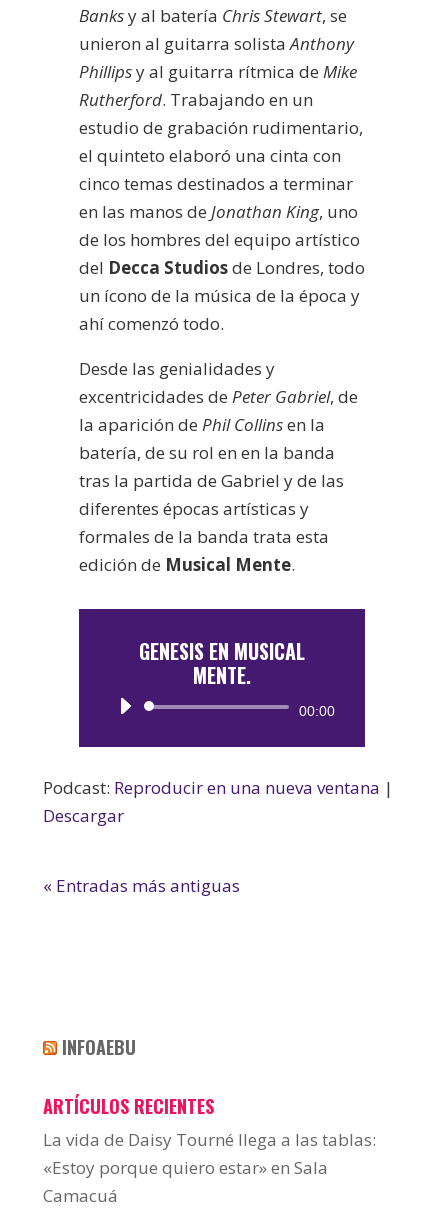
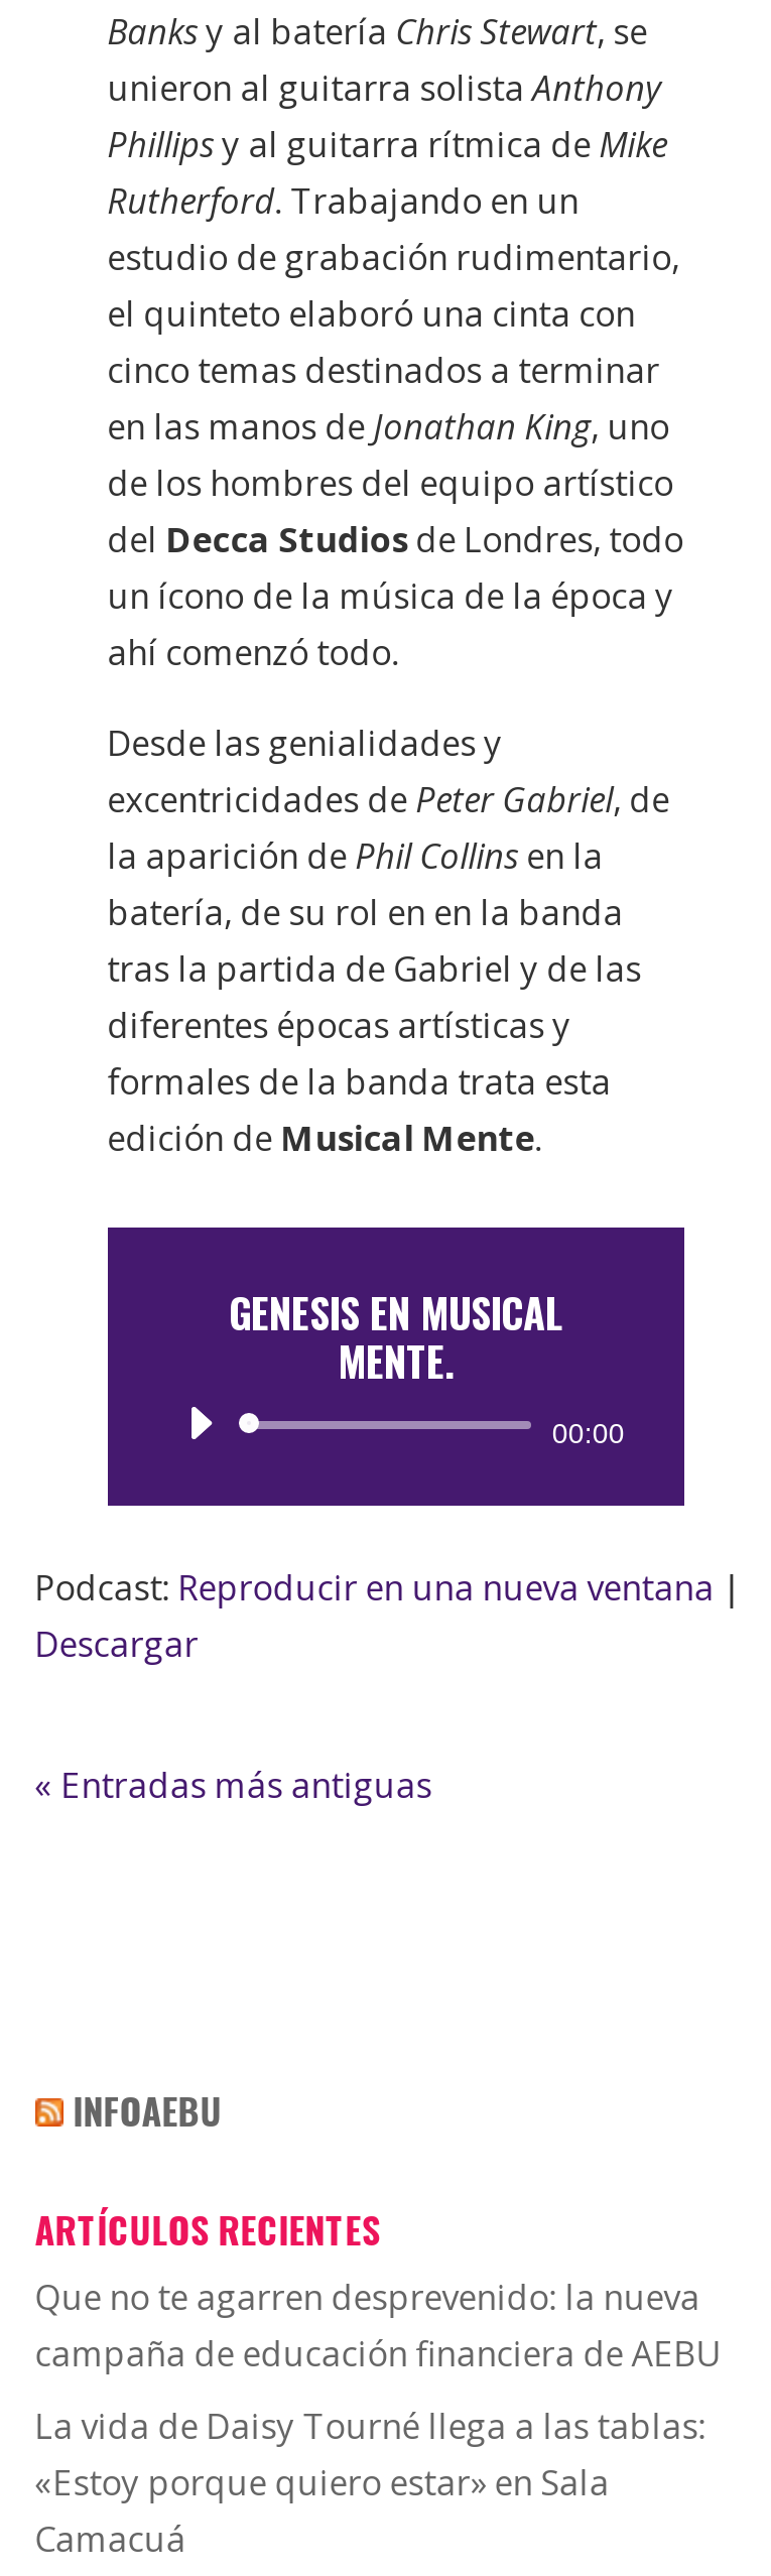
+ Que no te agarren desprevenido: la nueva
+ campaña de educación financiera de AEBU
